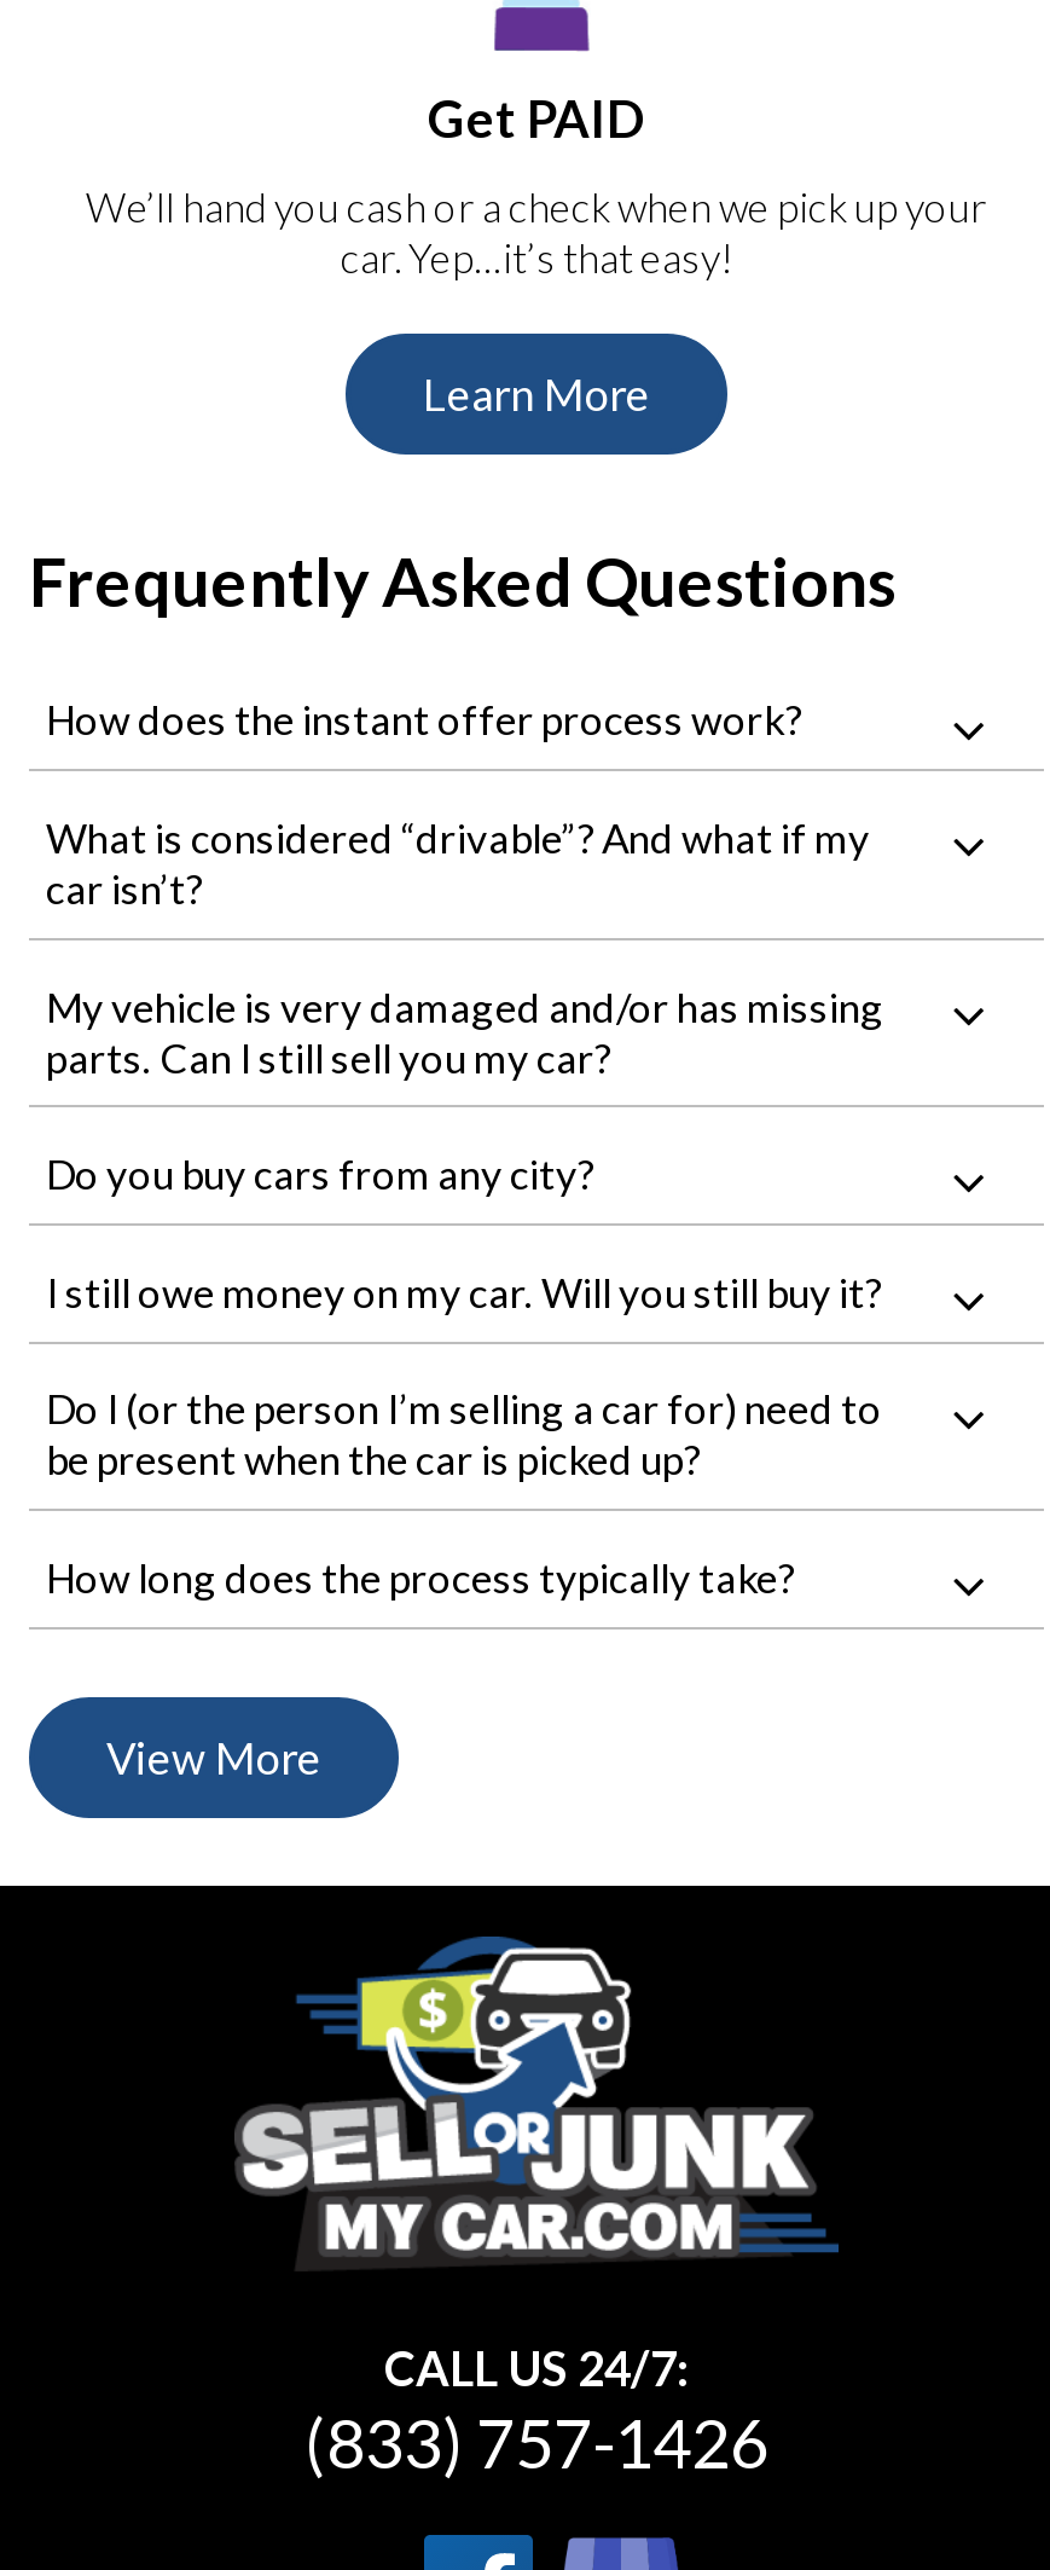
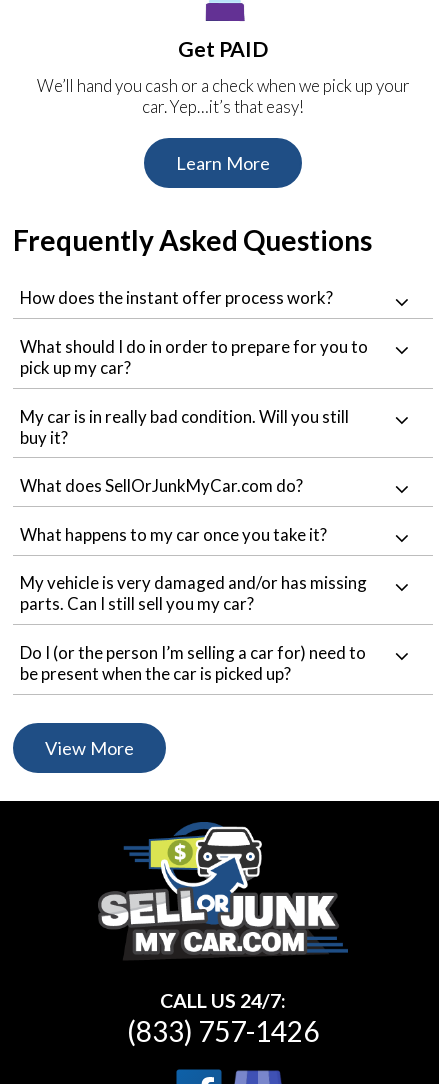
- What is considered “drivable”? And what if my
- car isn’t?
+ What should I do in order to prepare for you to
+ pick up my car?
+ My car is in really bad condition. Will you still
+ buy it?
+ What does SellOrJunkMyCar.com do?
+ What happens to my car once you take it?

moved down: My vehicle is very damaged and/or has missing | parts. Can I still sell you my car?

- Do you buy cars from any city?
- I still owe money on my car. Will you still buy it?

moved down: Do I (or the person I’m selling a car for) need to | be present when the car is picked up?

- How long does the process typically take?
